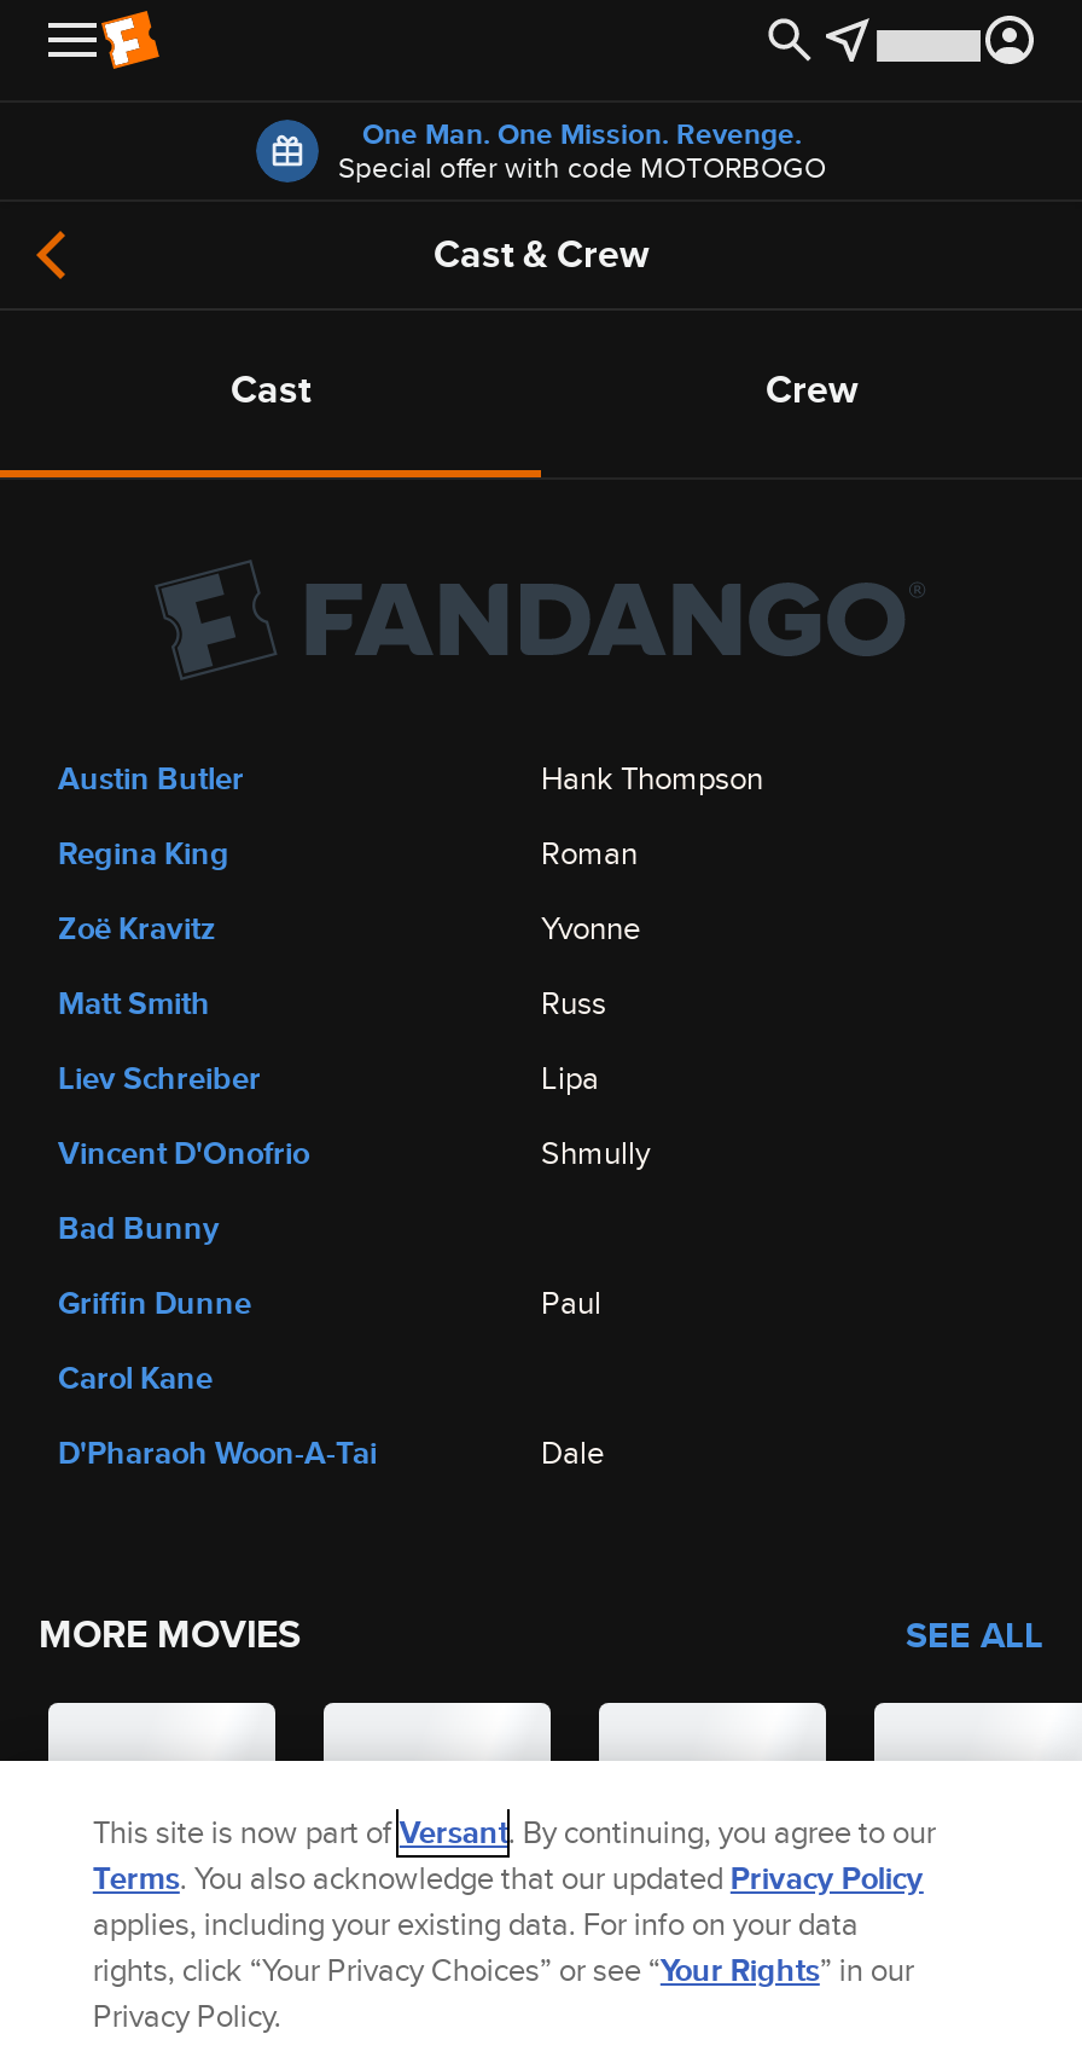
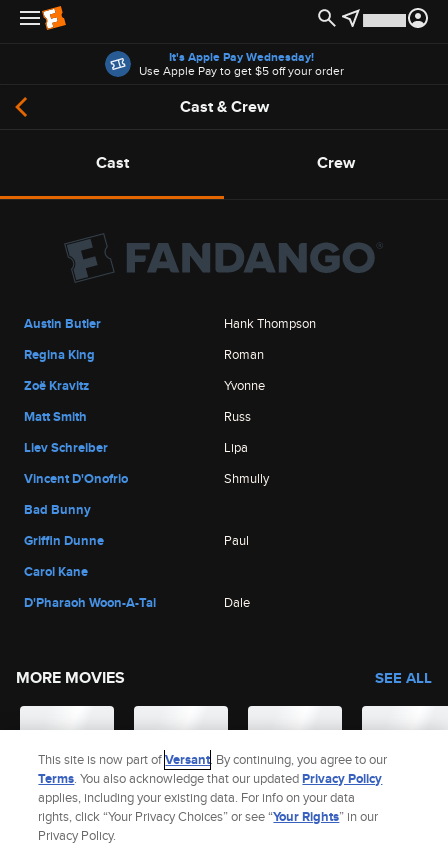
- One Man. One Mission. Revenge.
- Special offer with code MOTORBOGO
+ It's Apple Pay Wednesday!
+ Use Apple Pay to get $5 off your order
